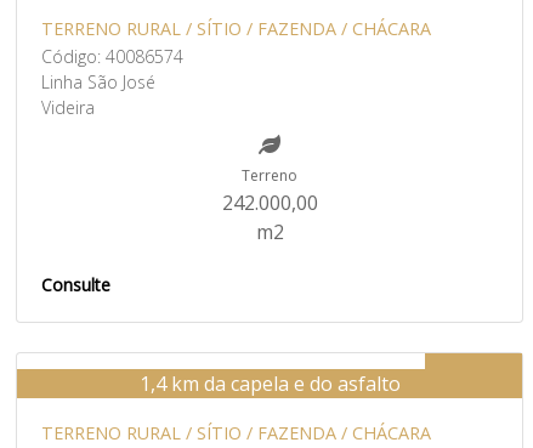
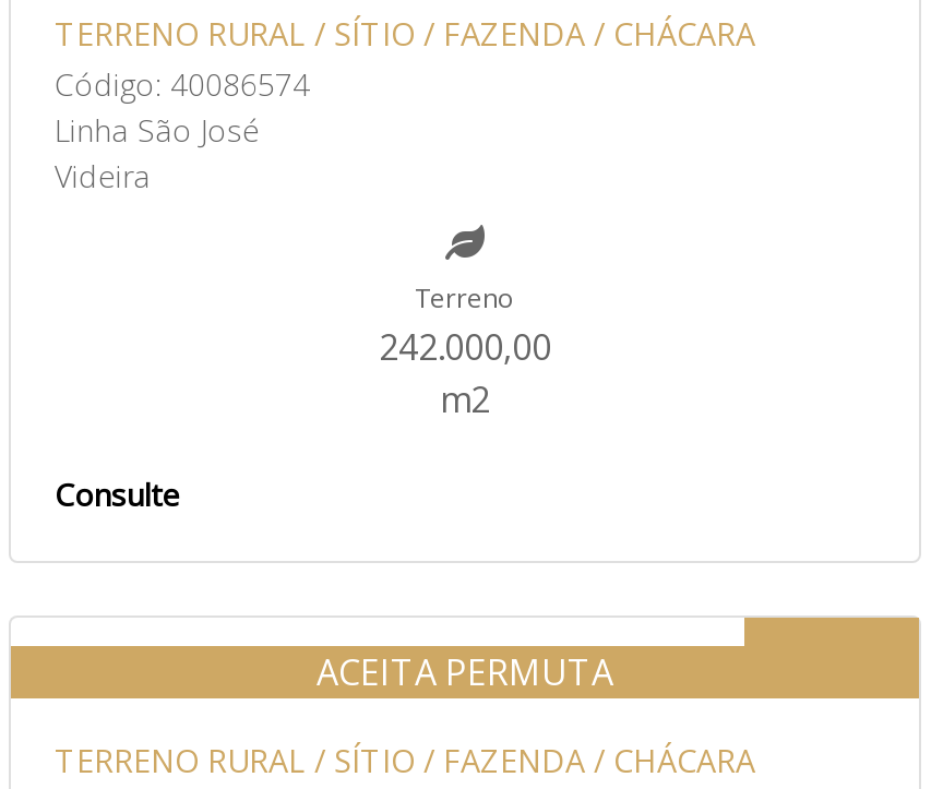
- 1,4 km da capela e do asfalto
+ ACEITA PERMUTA
